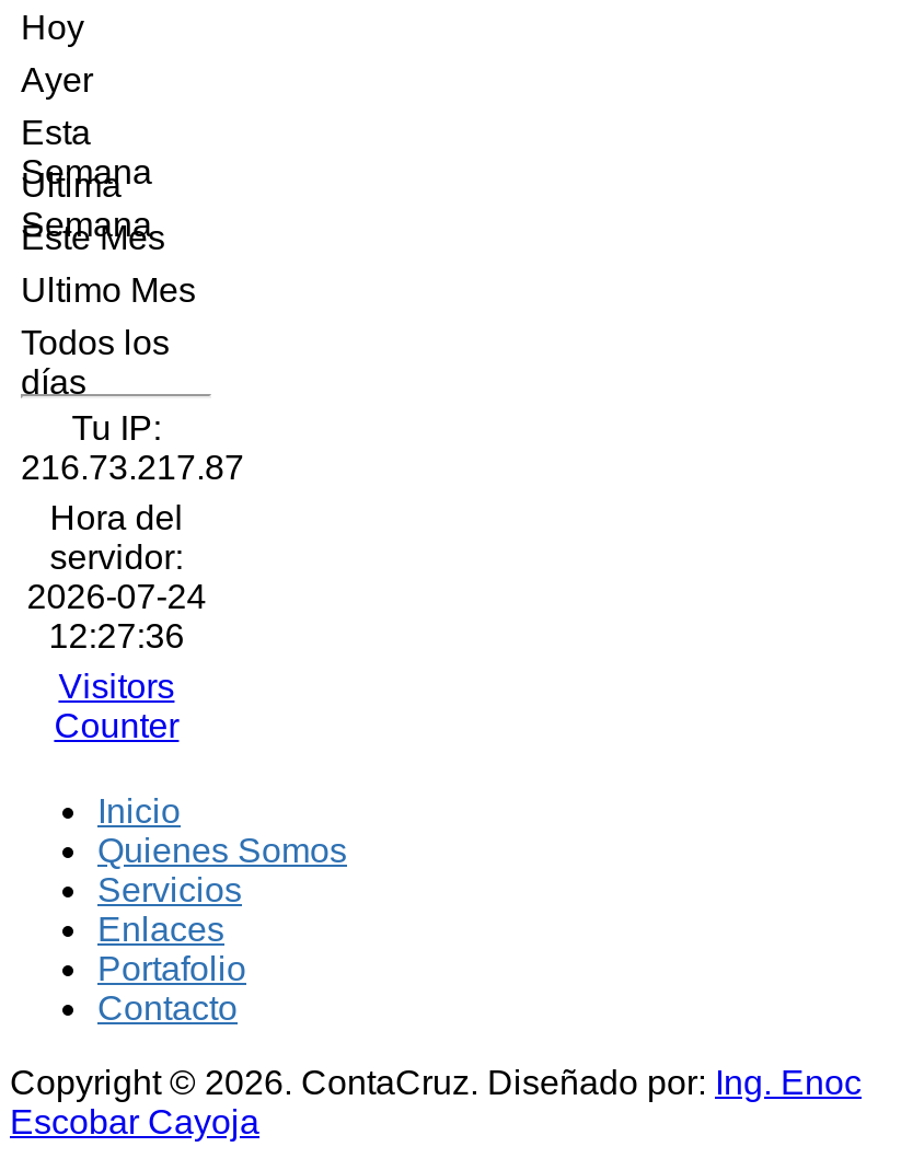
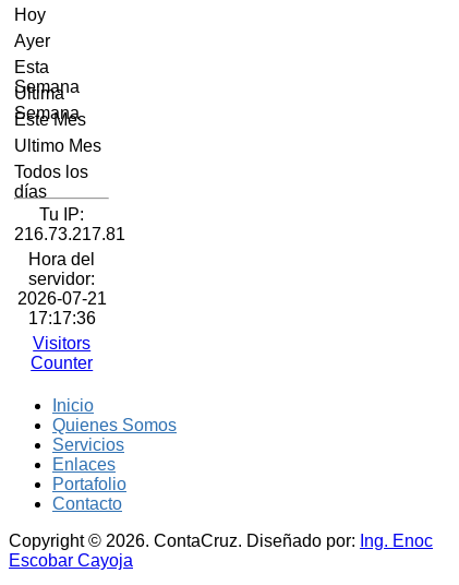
- 216.73.217.87
+ 216.73.217.81

- 2026-07-24
+ 2026-07-21

- 12:27:36
+ 17:17:36
